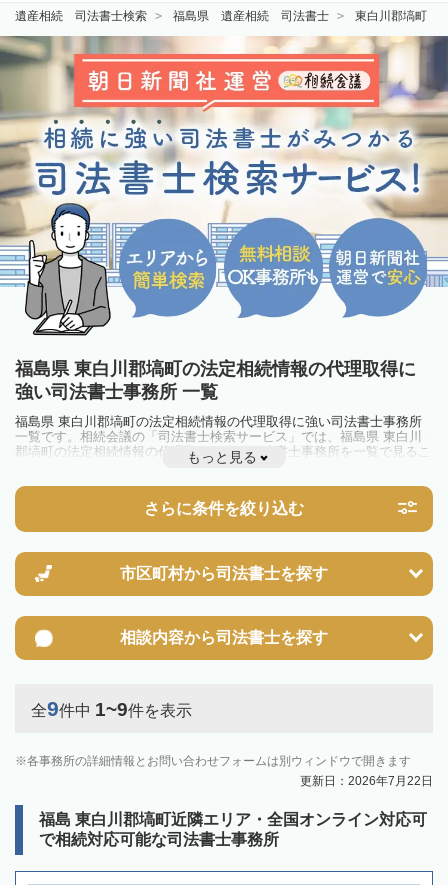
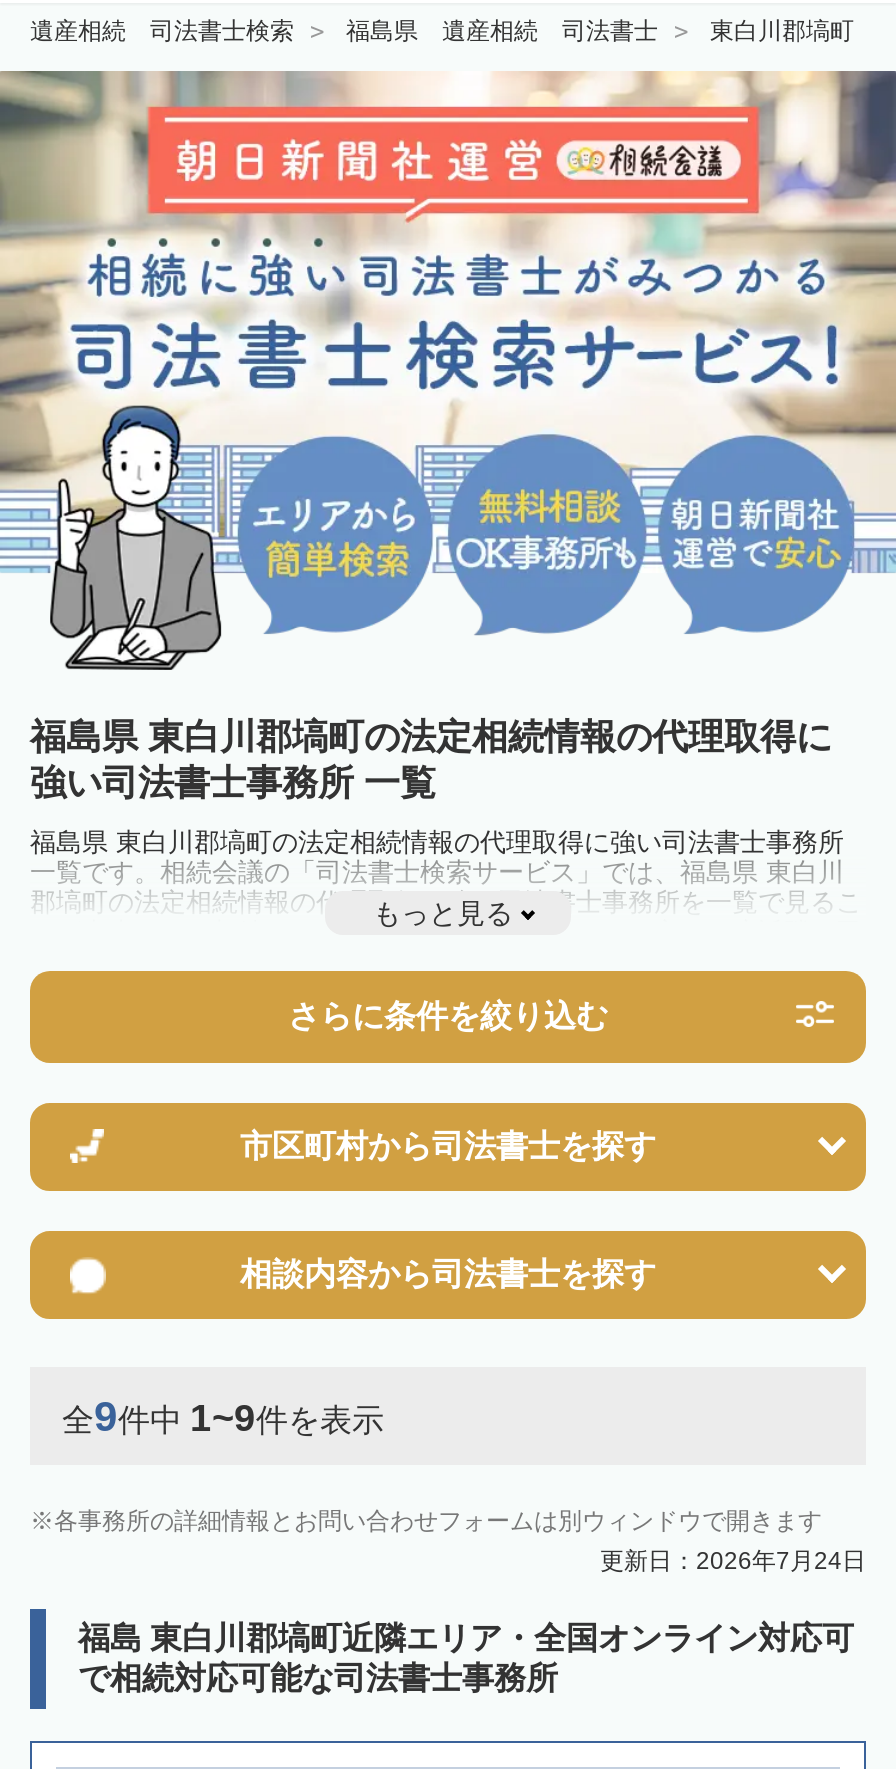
- 更新日：2026年7月22日
+ 更新日：2026年7月24日
